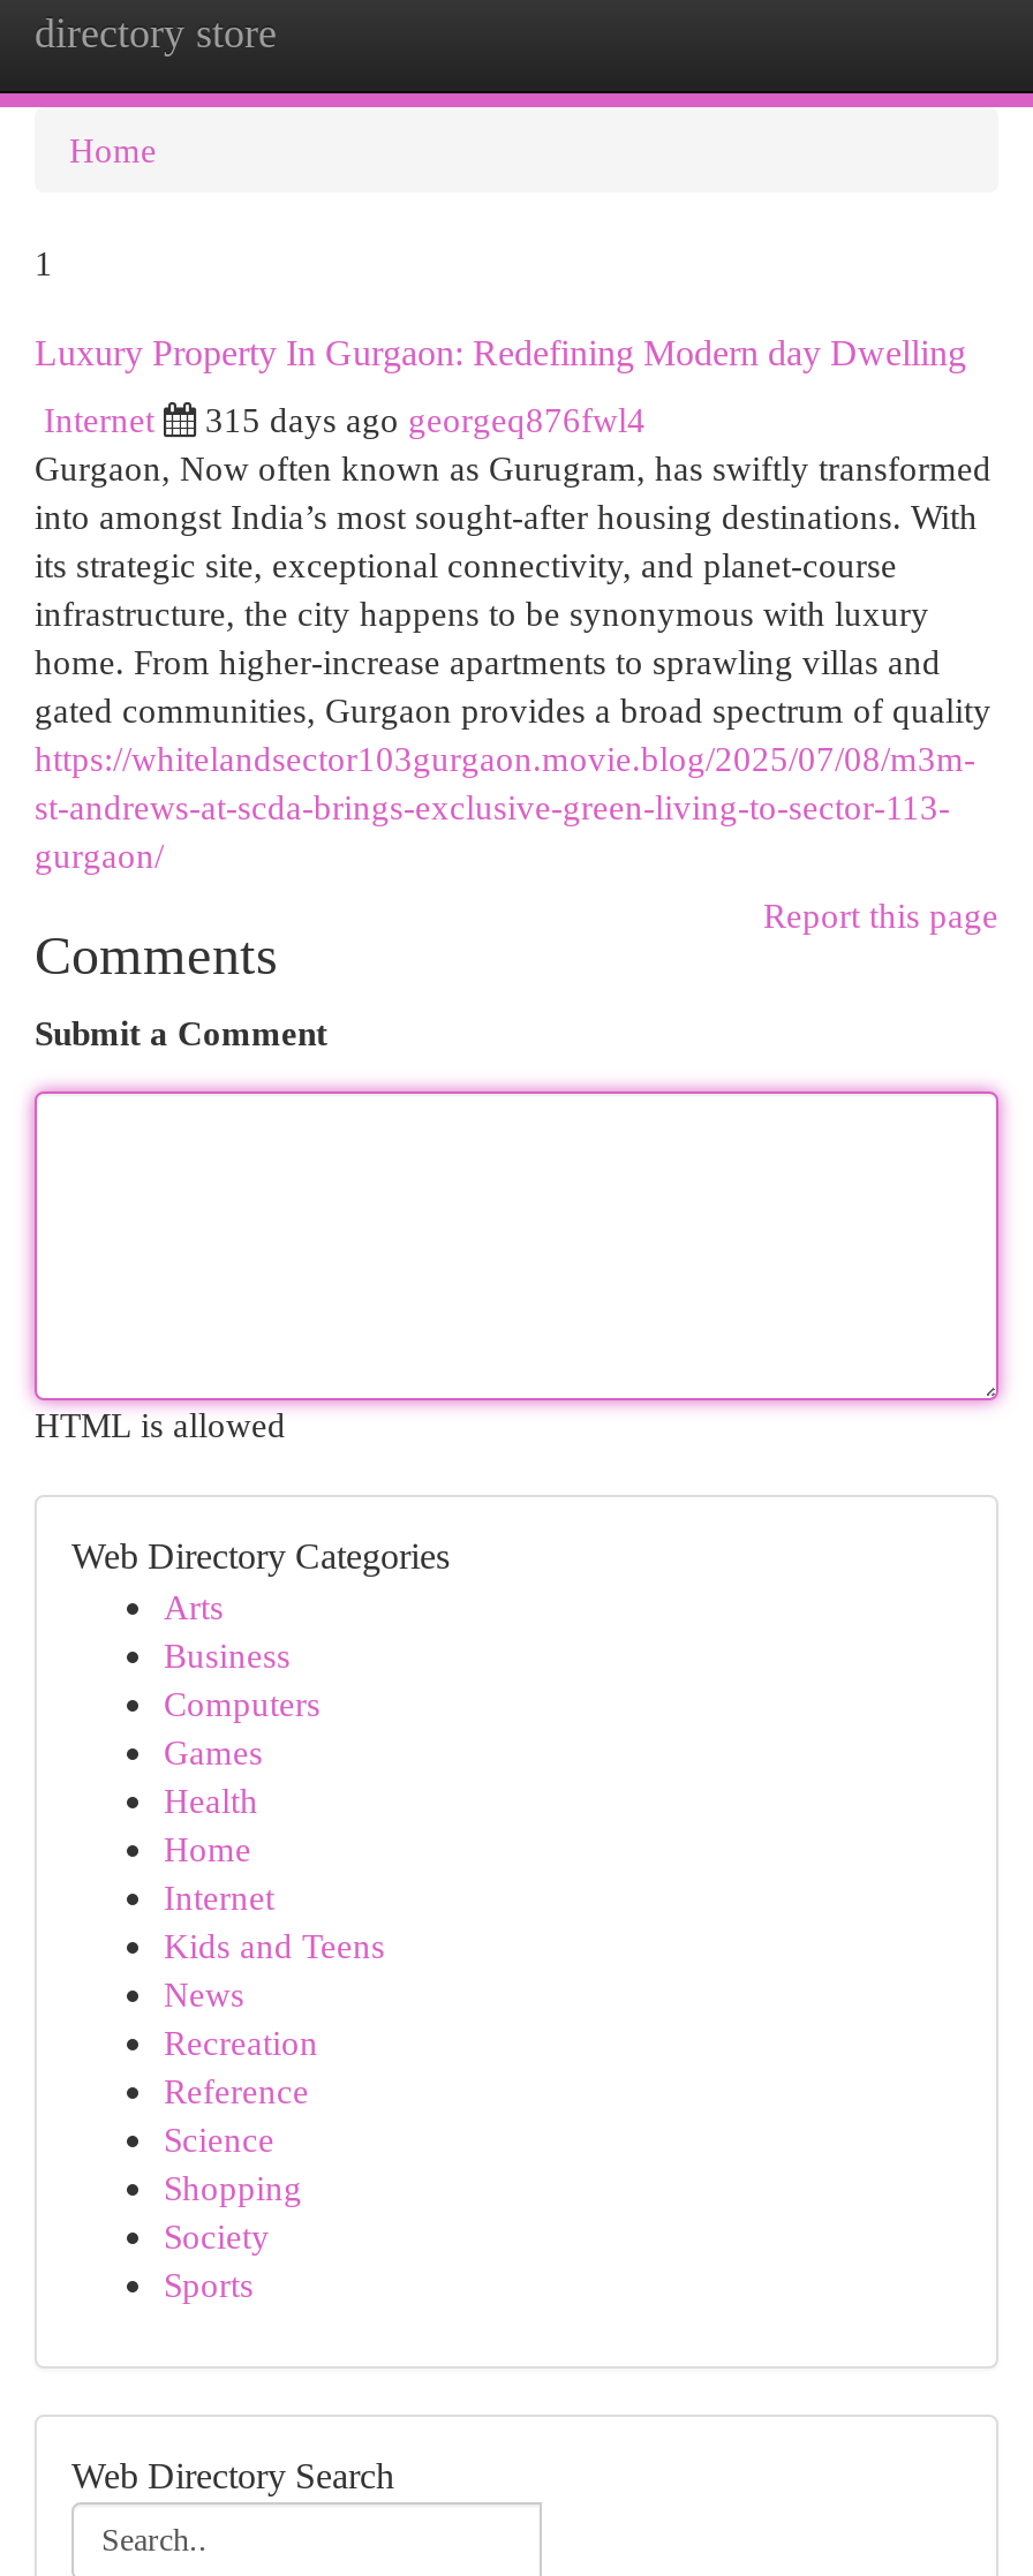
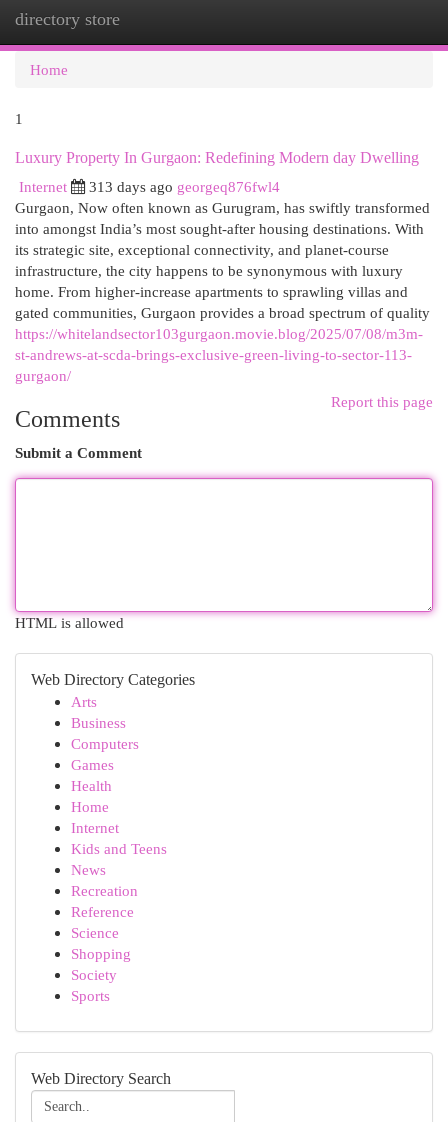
- 315 days ago georgeq876fwl4
+ 313 days ago georgeq876fwl4
